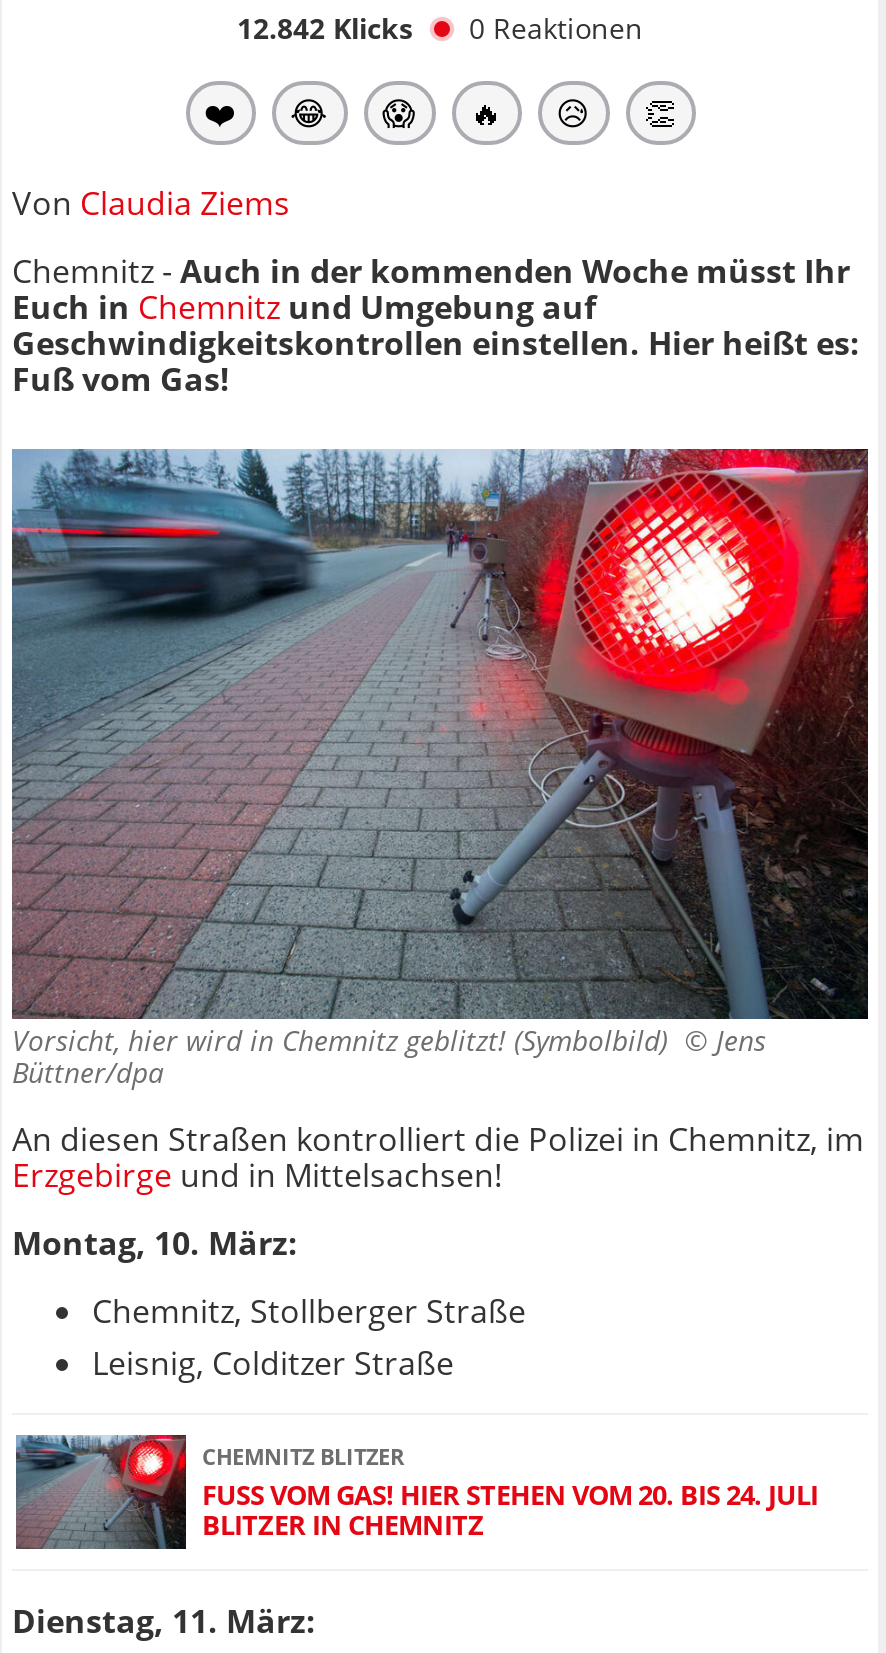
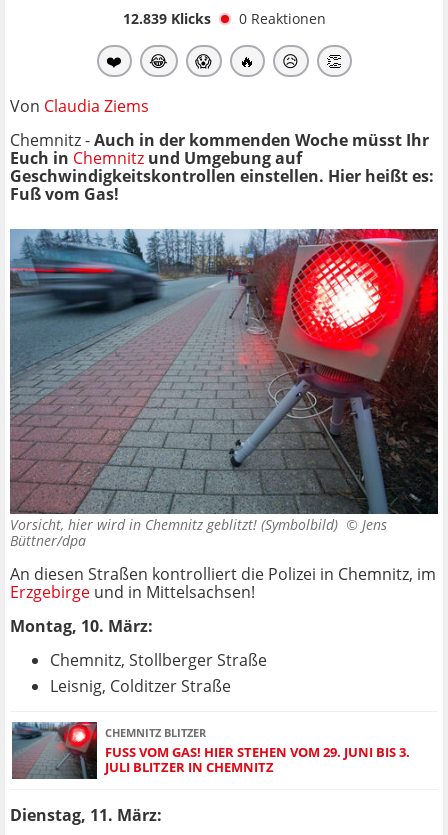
- 12.842 Klicks 0 Reaktionen
+ 12.839 Klicks 0 Reaktionen

- FUSS VOM GAS! HIER STEHEN VOM 20. BIS 24. JULI B
- LITZER IN CHEMNITZ
+ FUSS VOM GAS! HIER STEHEN VOM 29. JUNI BIS 3. J
+ ULI BLITZER IN CHEMNITZ
